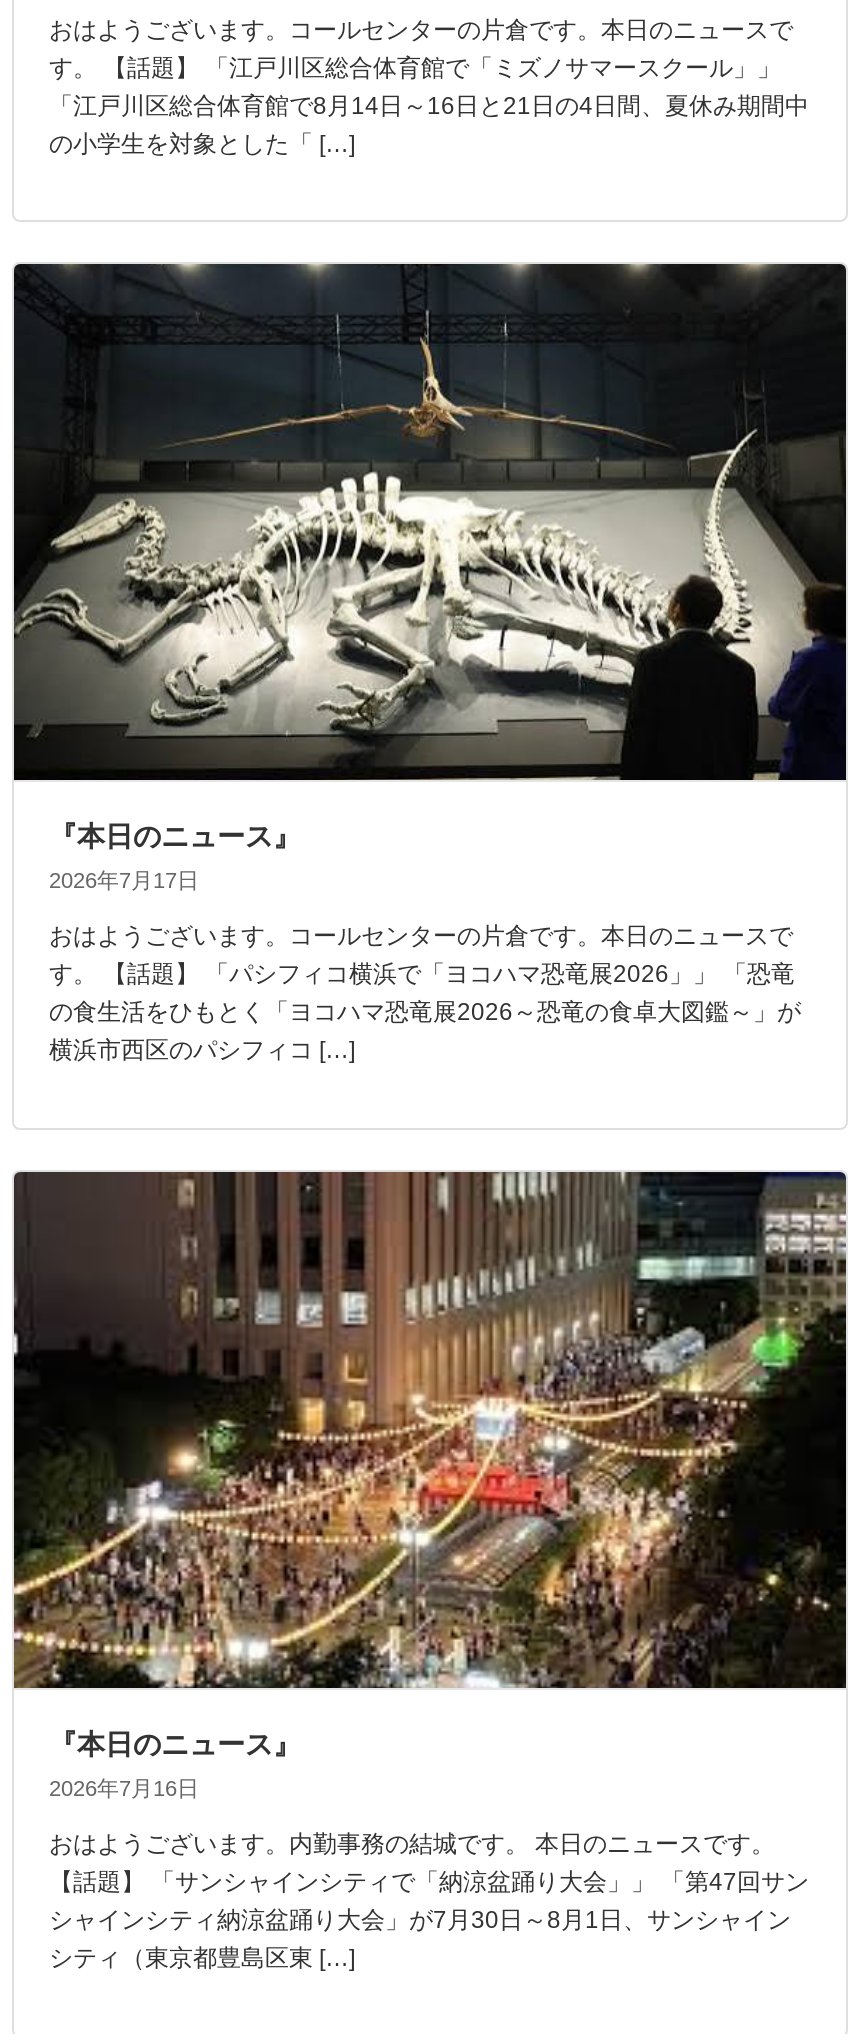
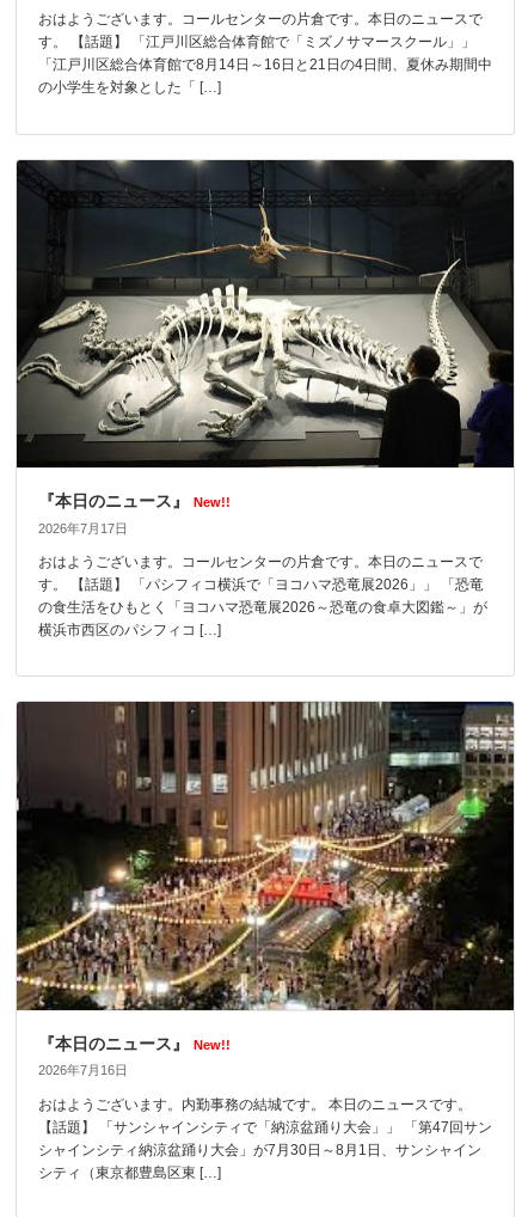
- 『本日のニュース』
+ 『本日のニュース』 New!!

- 『本日のニュース』
+ 『本日のニュース』 New!!
